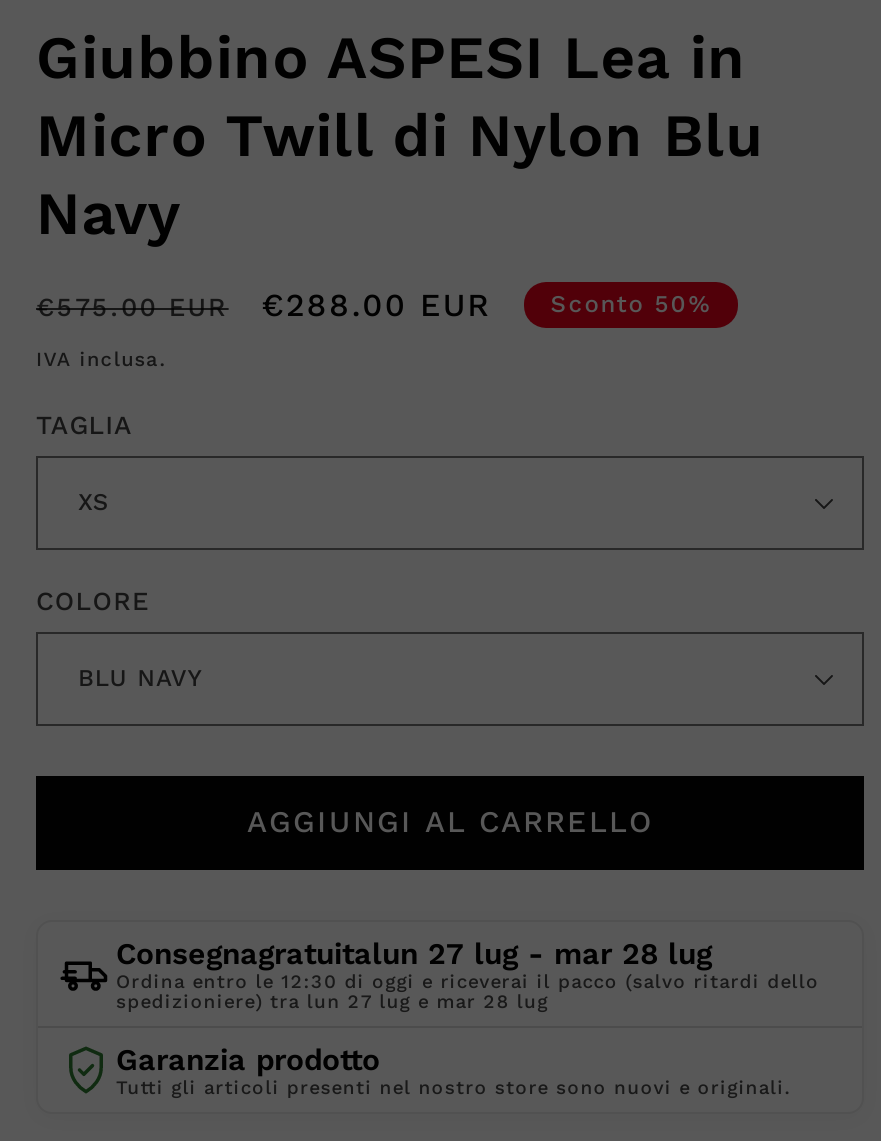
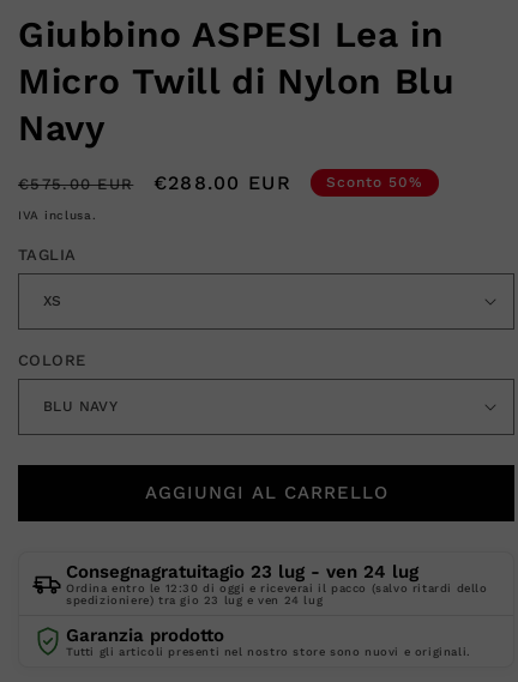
- Consegnagratuitalun 27 lug - mar 28 lug
+ Consegnagratuitagio 23 lug - ven 24 lug

- spedizioniere) tra lun 27 lug e mar 28 lug
+ spedizioniere) tra gio 23 lug e ven 24 lug
